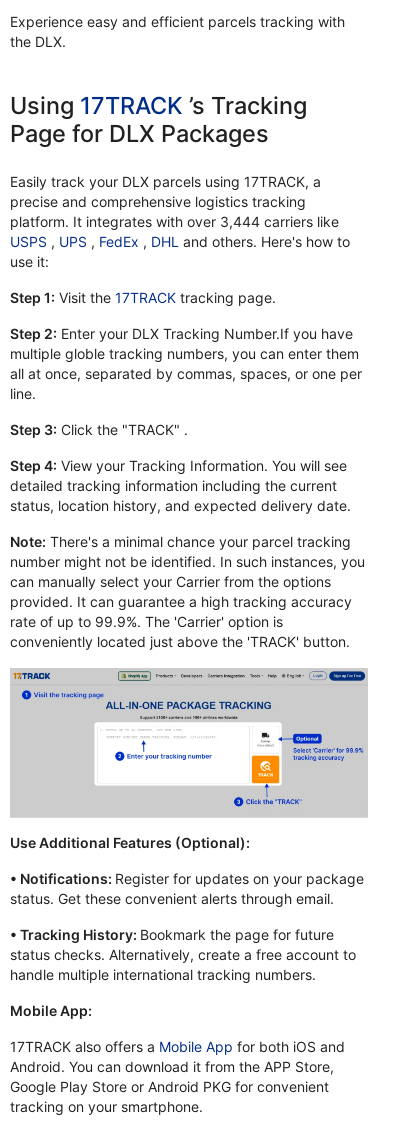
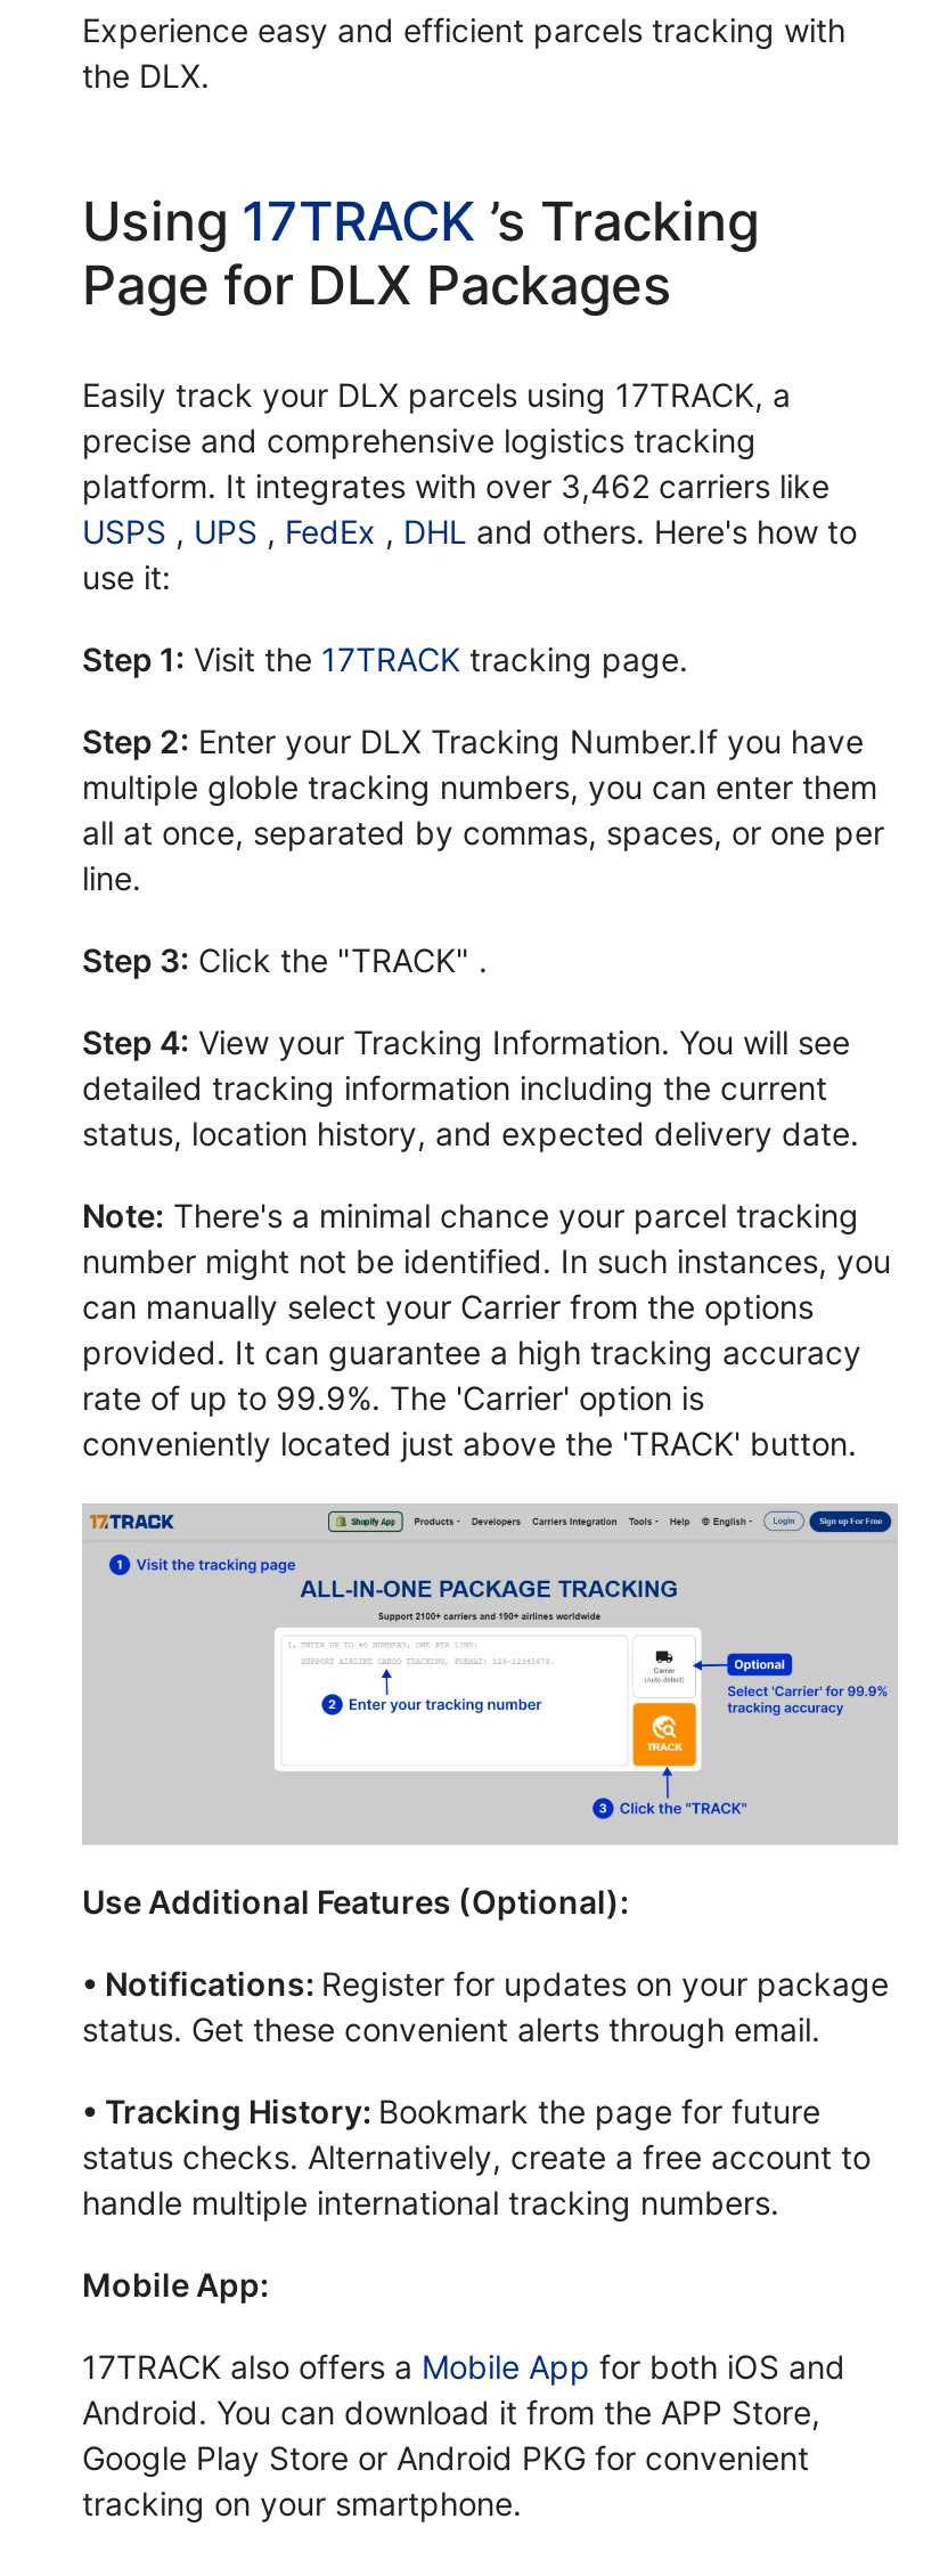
- platform. It integrates with over 3,444 carriers like
+ platform. It integrates with over 3,462 carriers like
